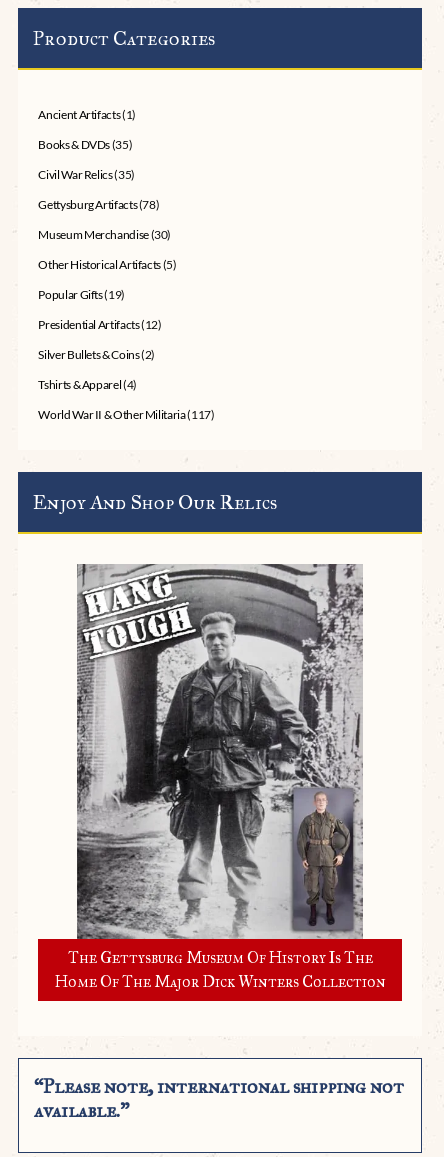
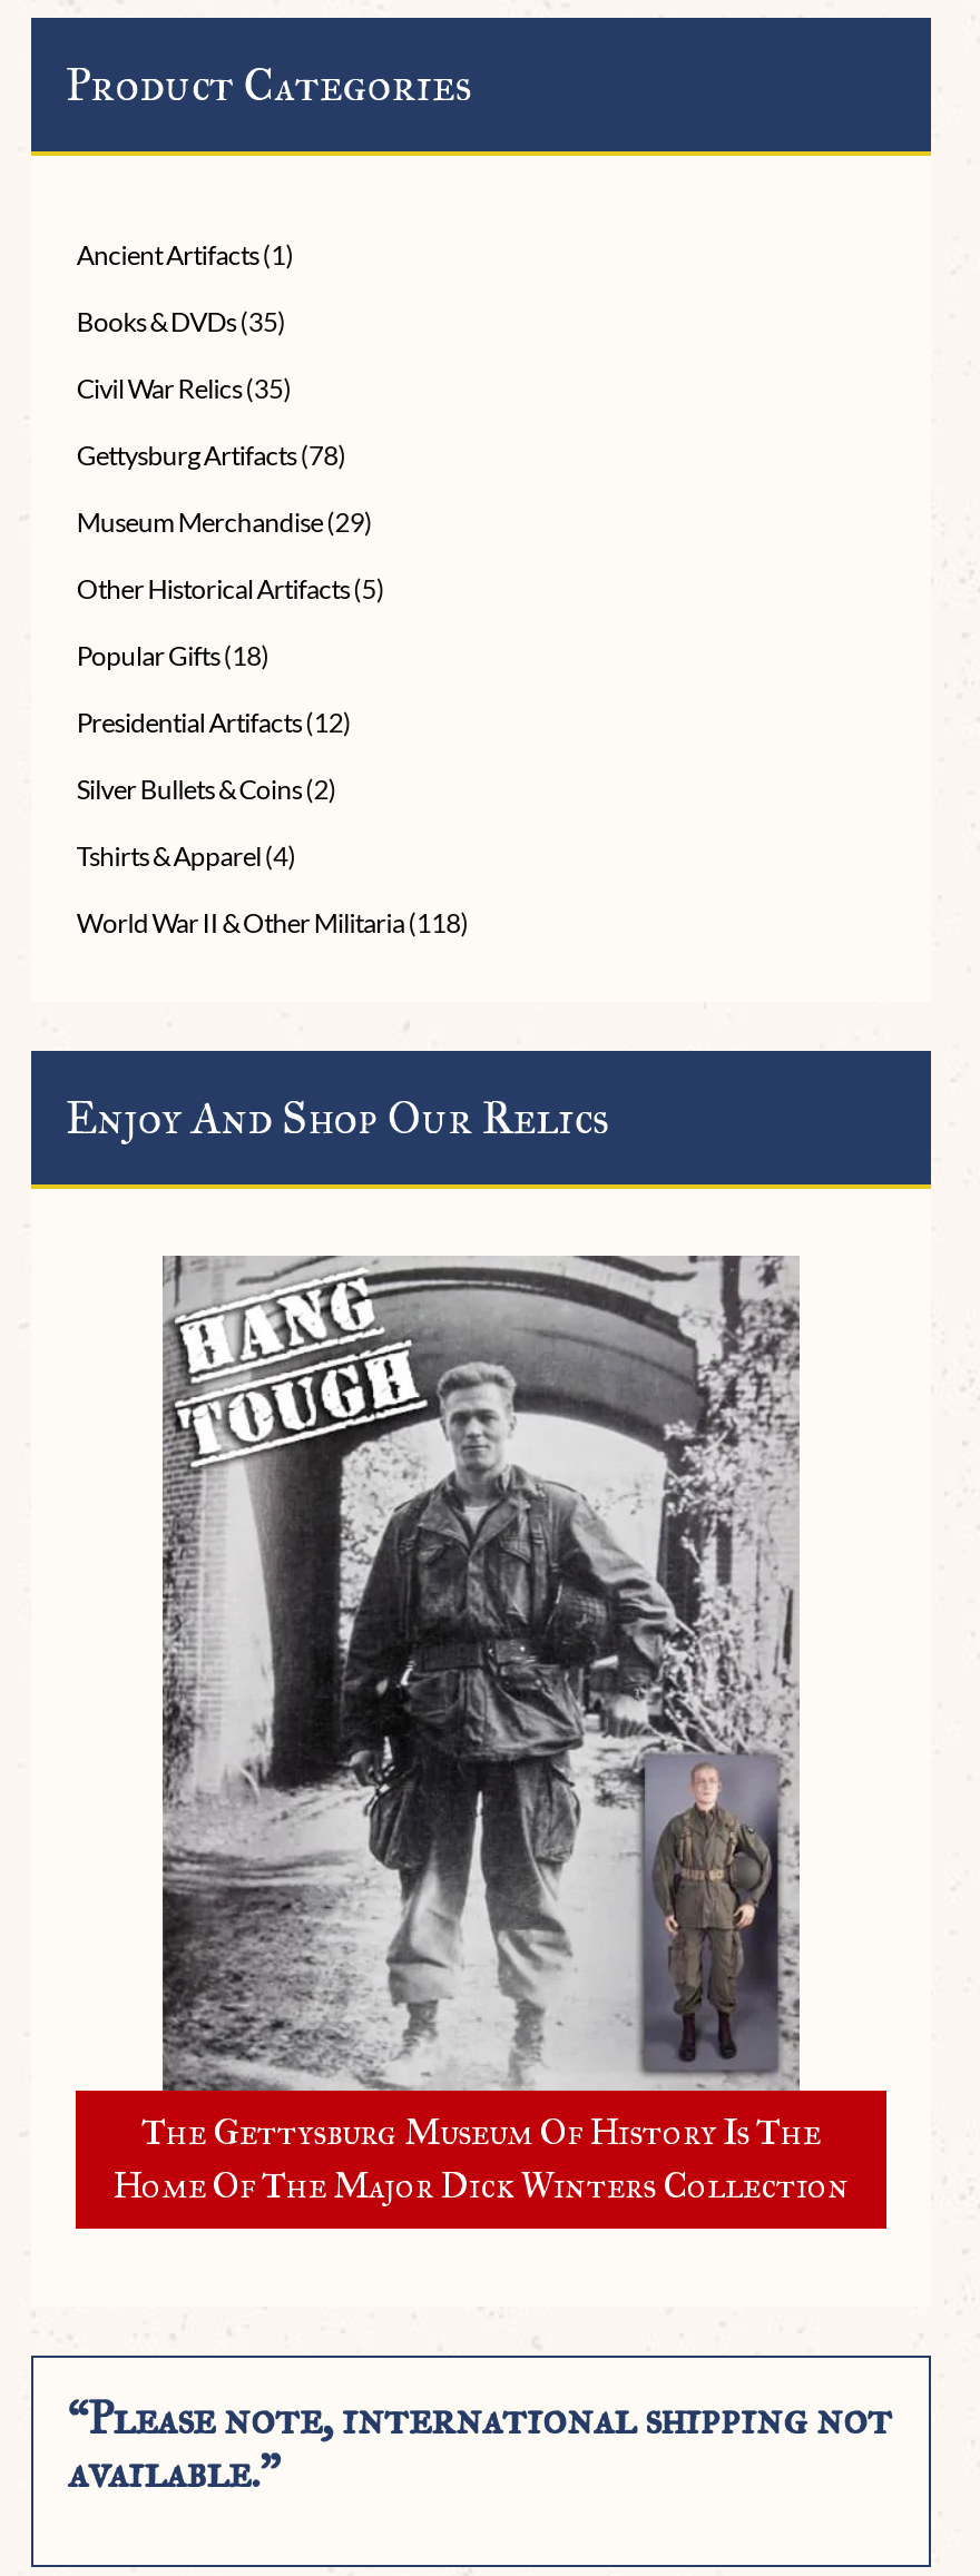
- Museum Merchandise (30)
+ Museum Merchandise (29)

- Popular Gifts (19)
+ Popular Gifts (18)

- World War II & Other Militaria (117)
+ World War II & Other Militaria (118)
